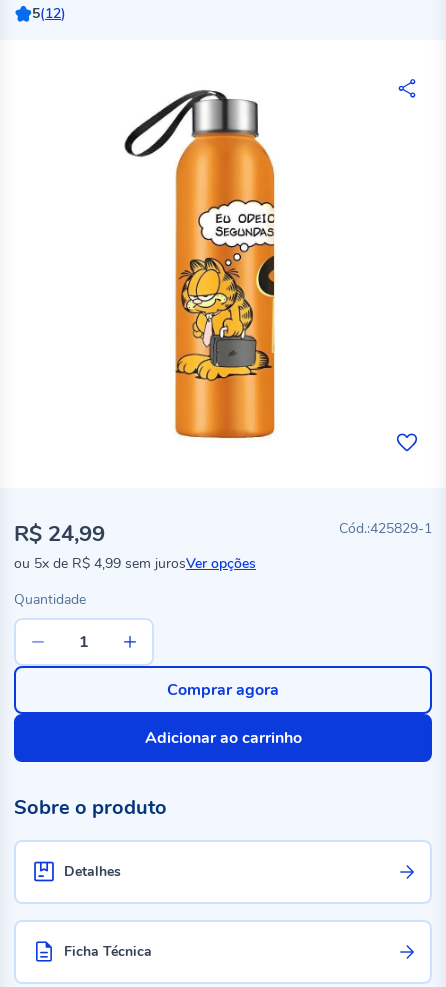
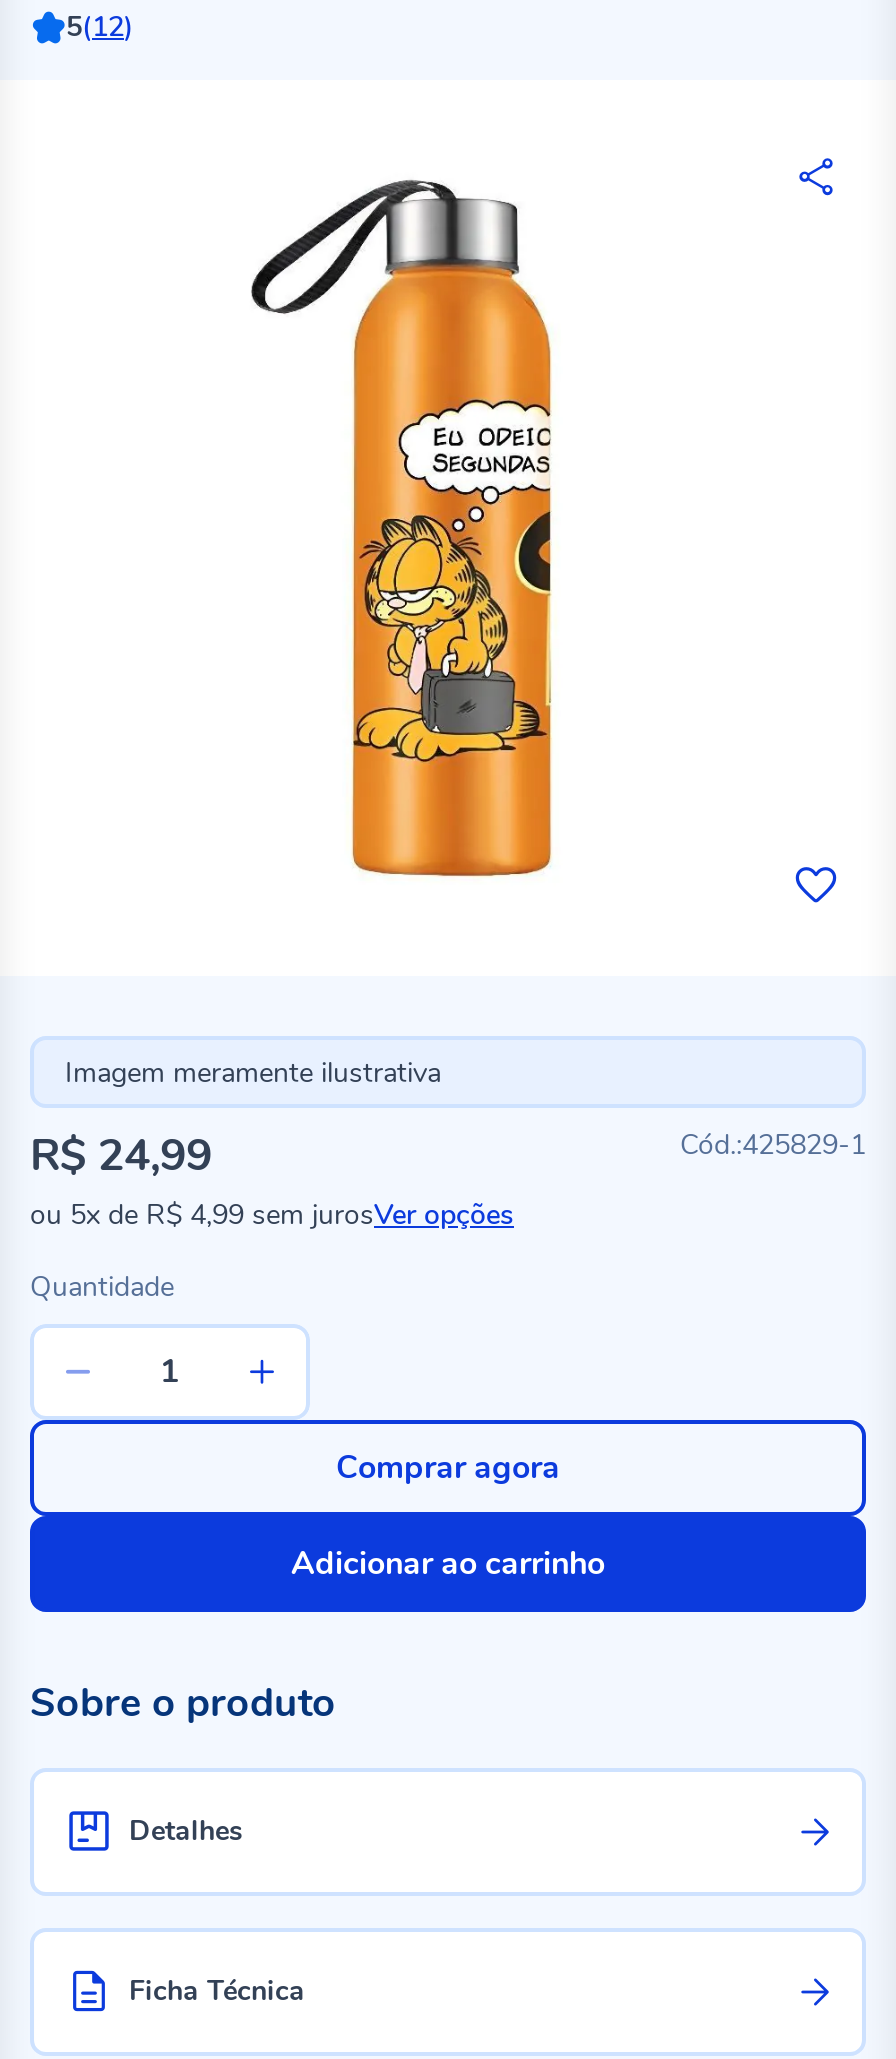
+ Imagem meramente ilustrativa
